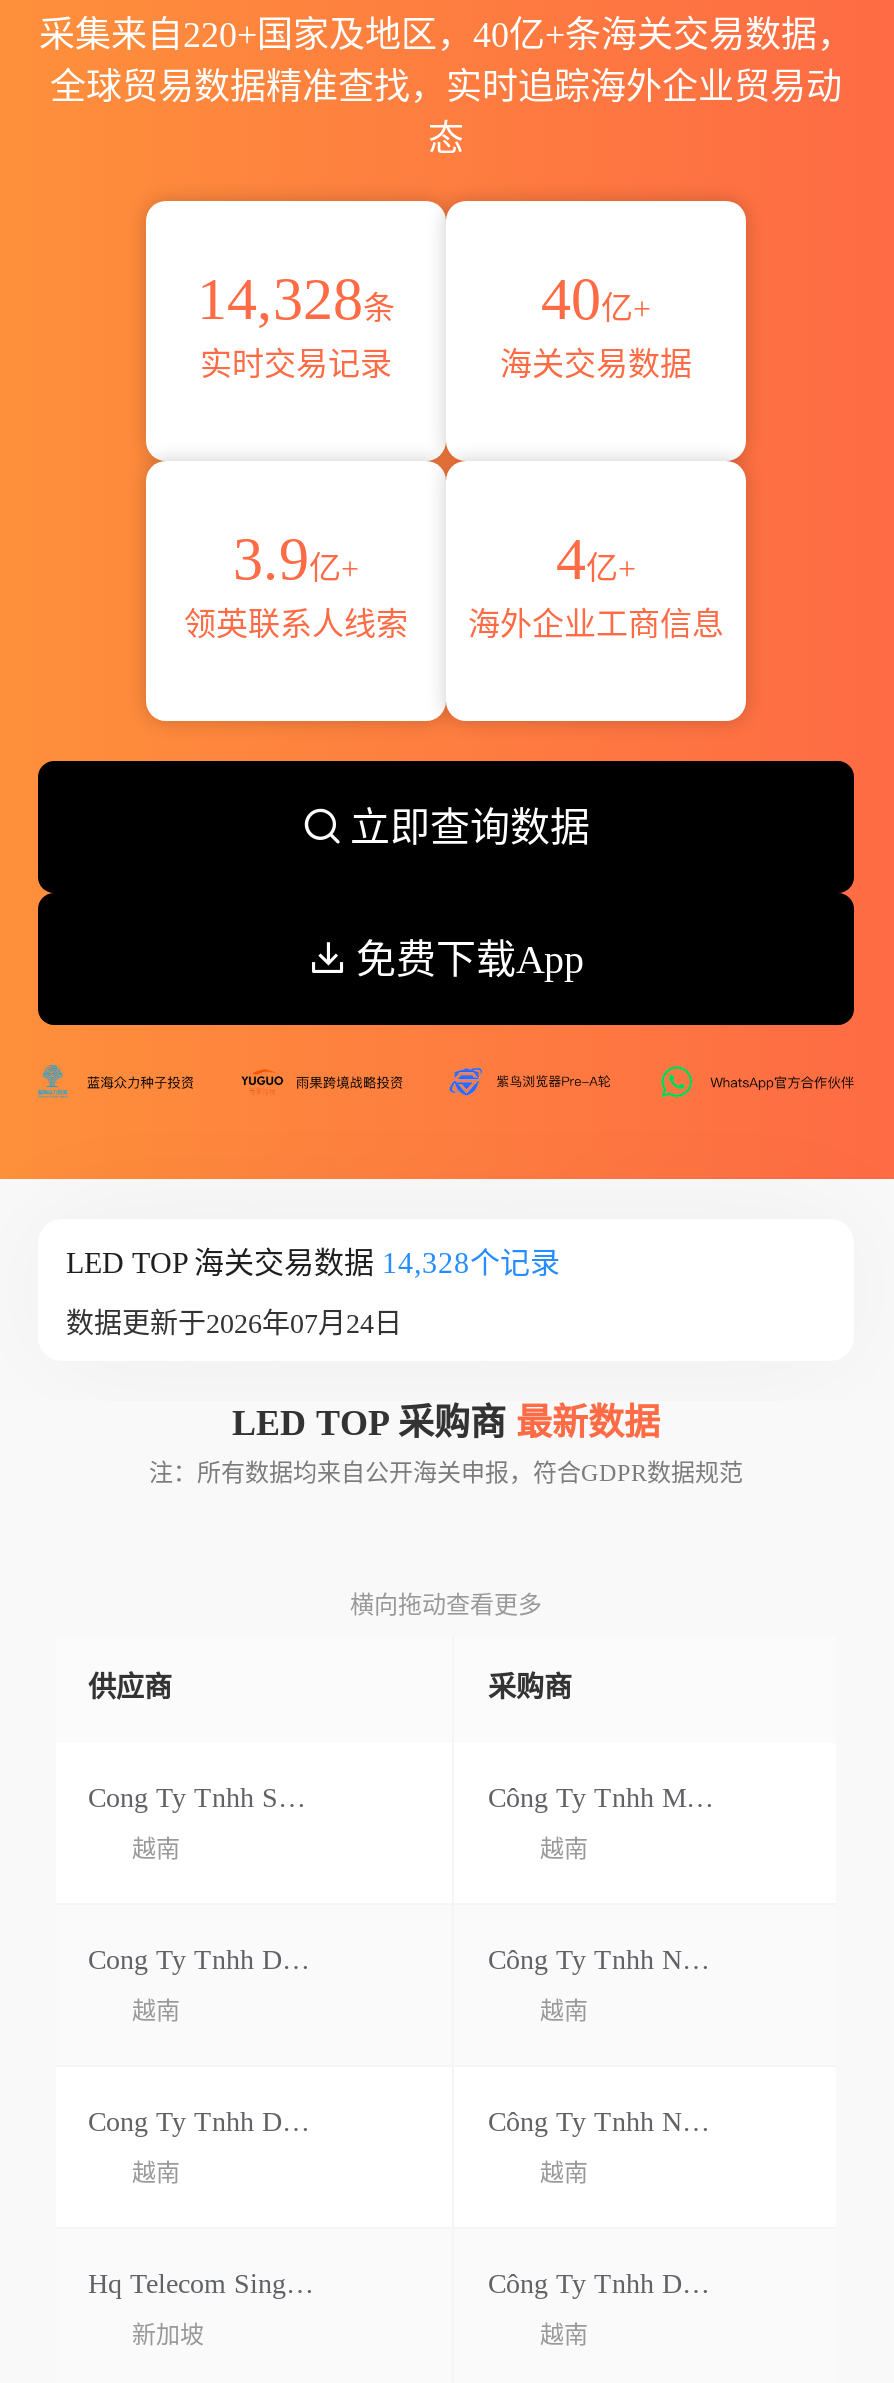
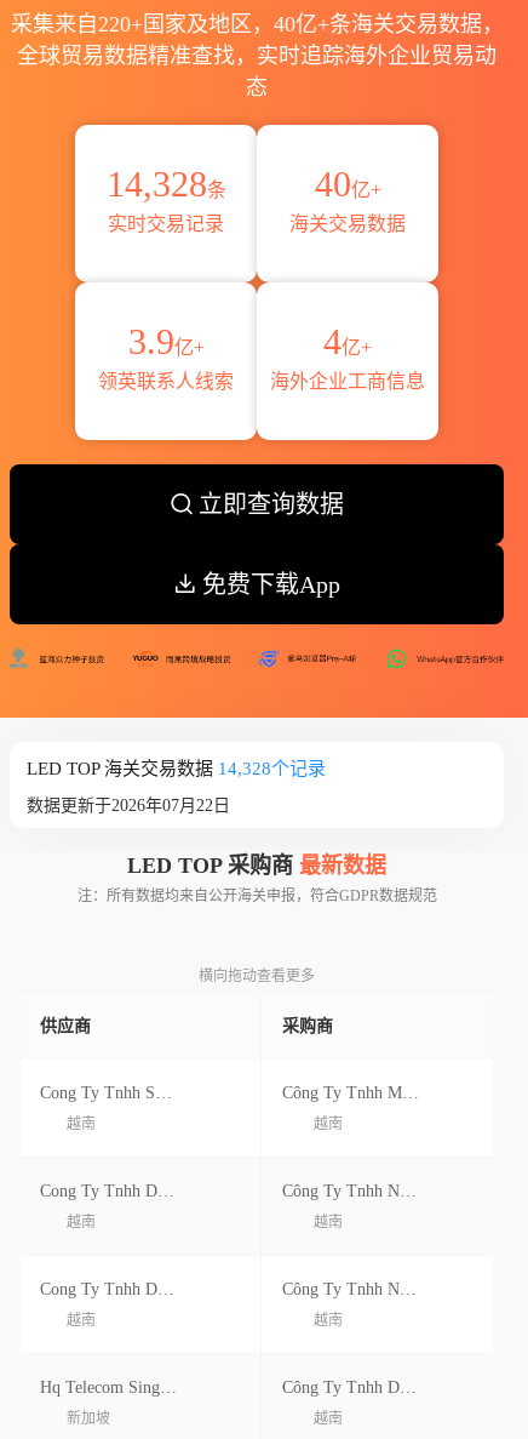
- 数据更新于2026年07月24日
+ 数据更新于2026年07月22日
